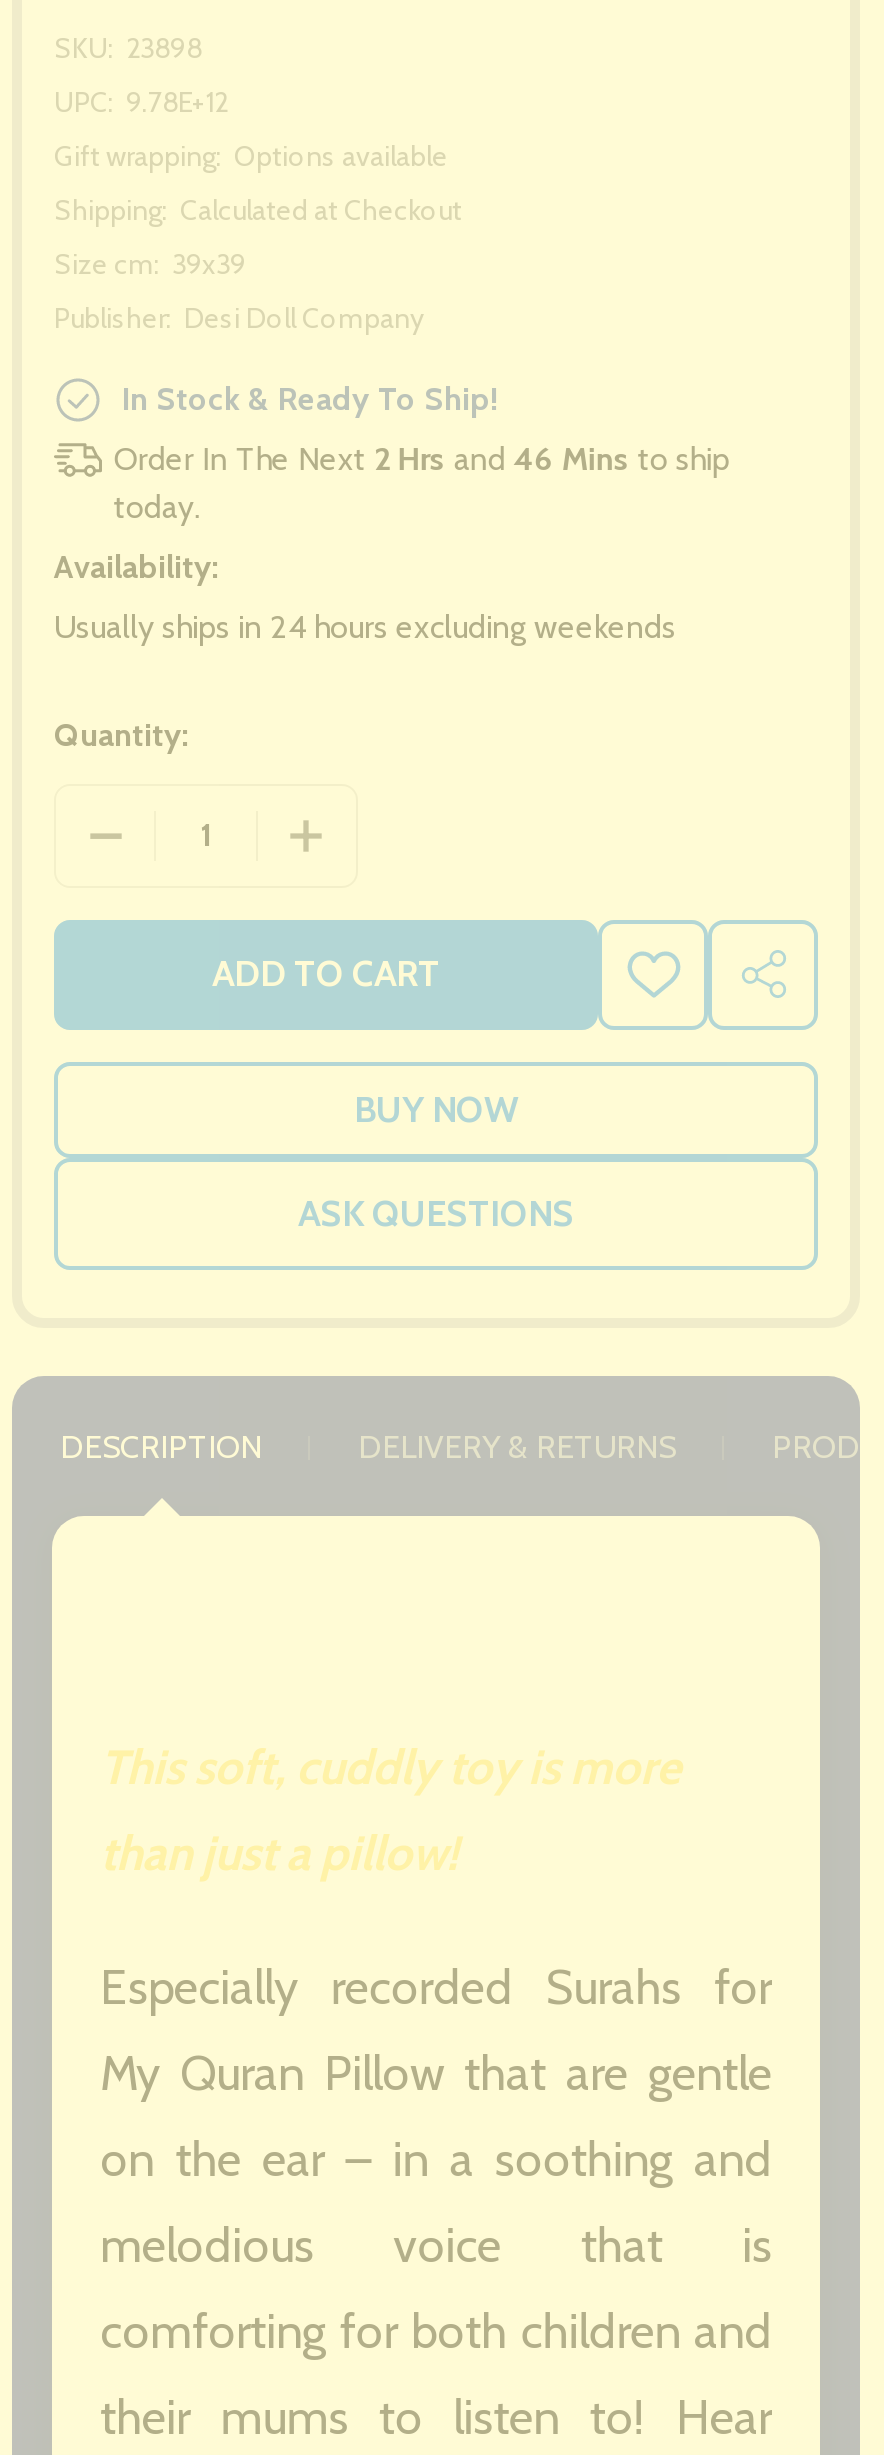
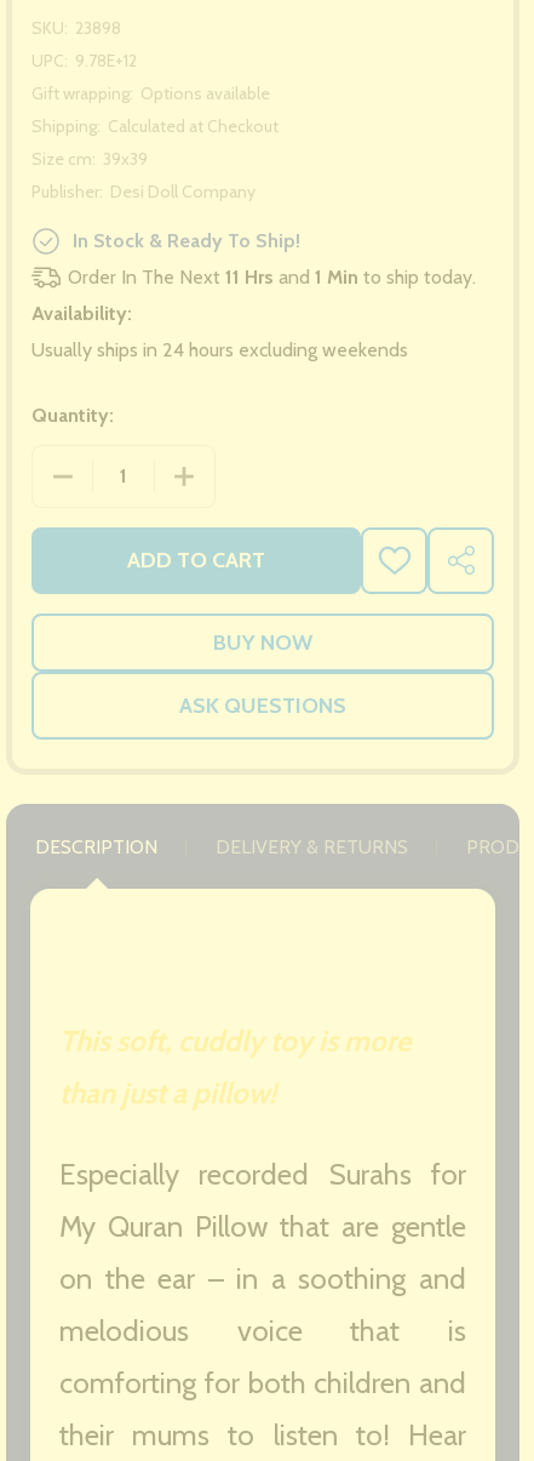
- Order In The Next 2 Hrs and 46 Mins to ship
- today.
+ Order In The Next 11 Hrs and 1 Min to ship today.
